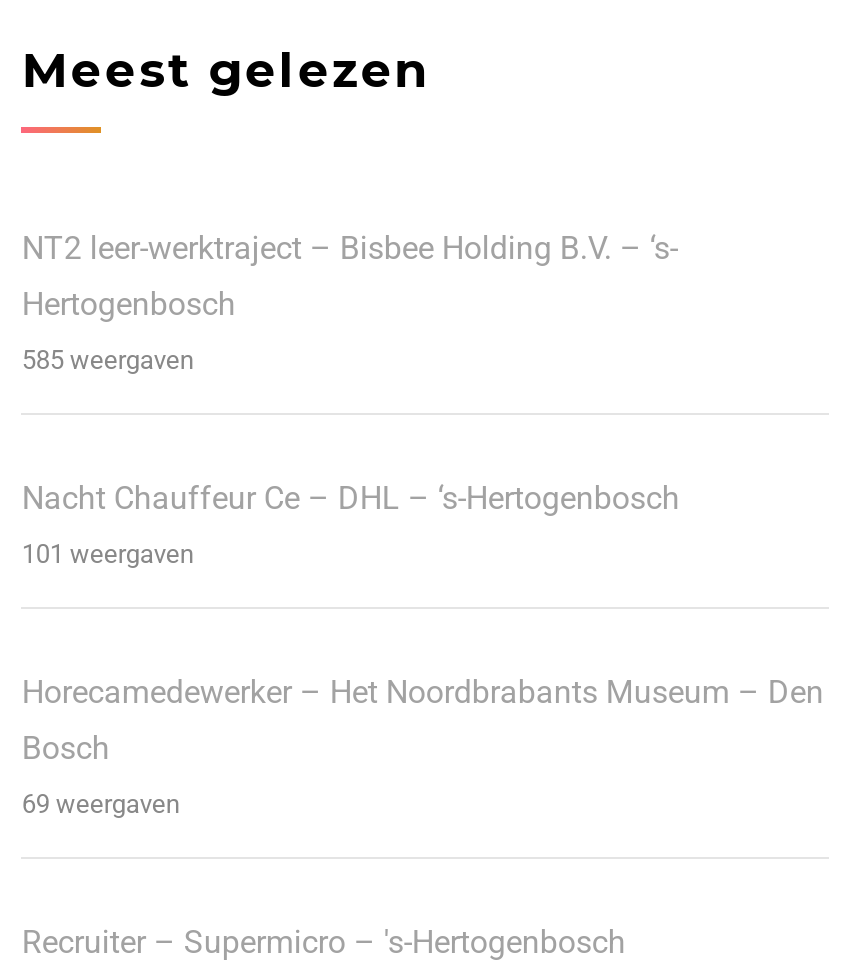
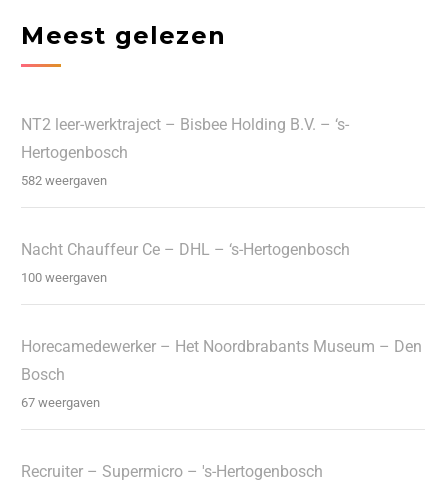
- 585 weergaven
+ 582 weergaven

- 101 weergaven
+ 100 weergaven

- 69 weergaven
+ 67 weergaven
